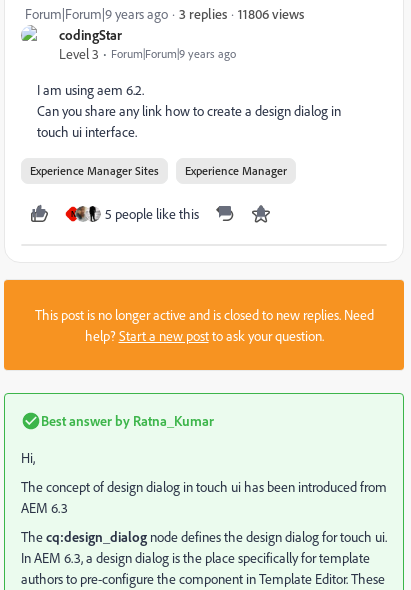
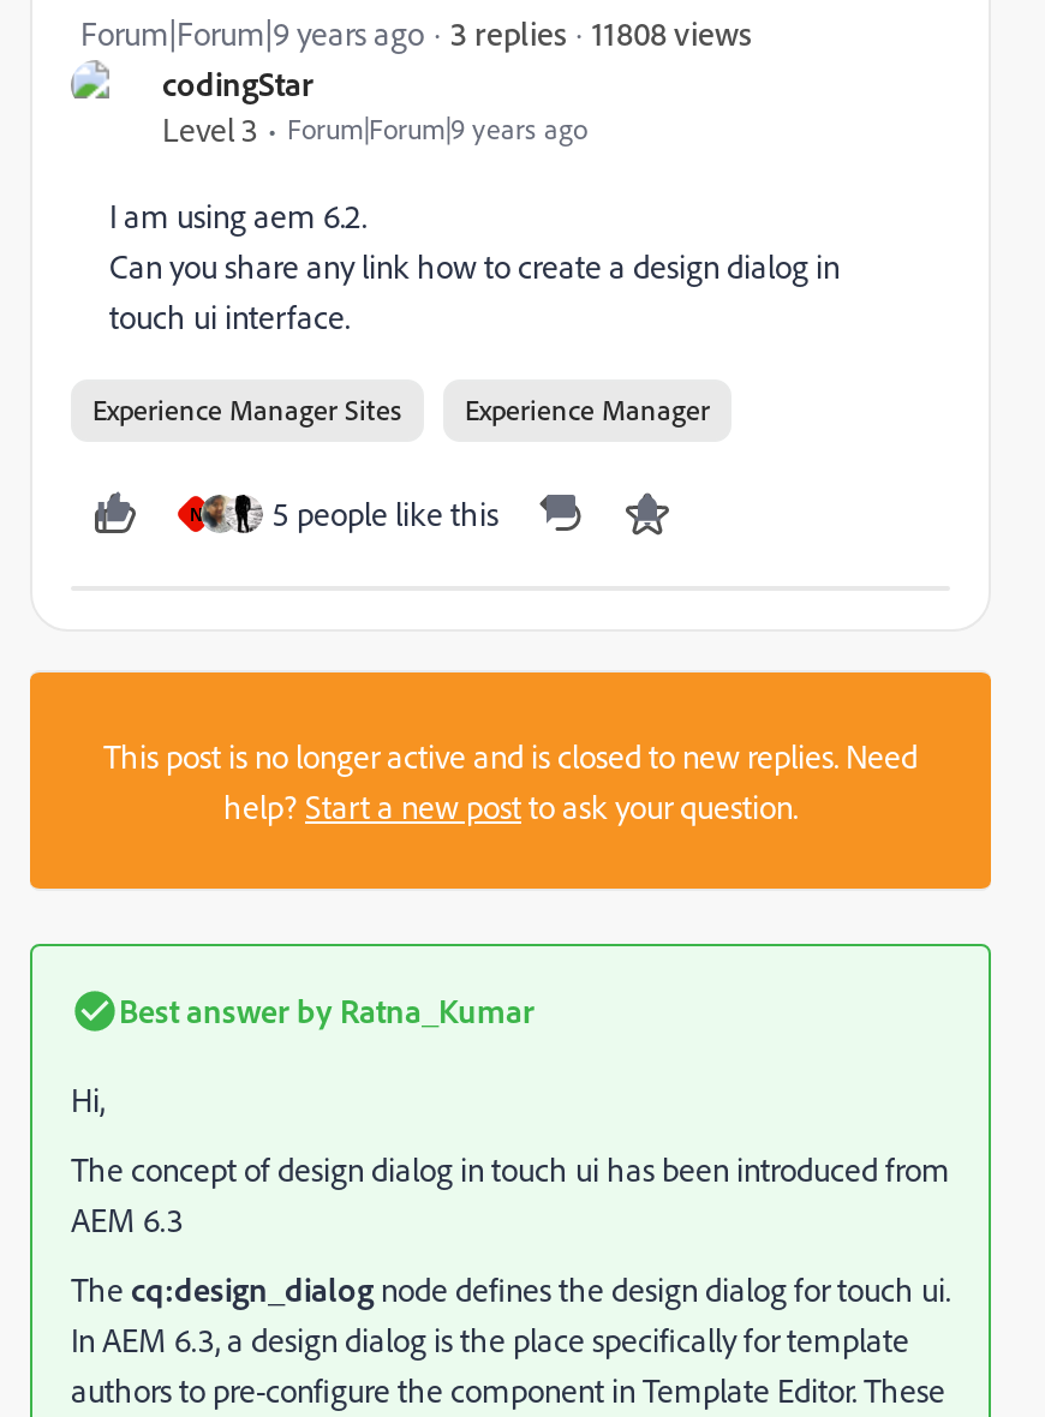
- 11806 views
+ 11808 views
